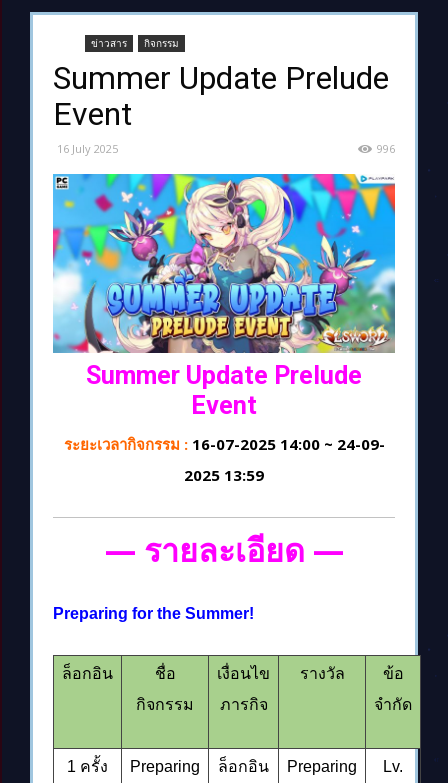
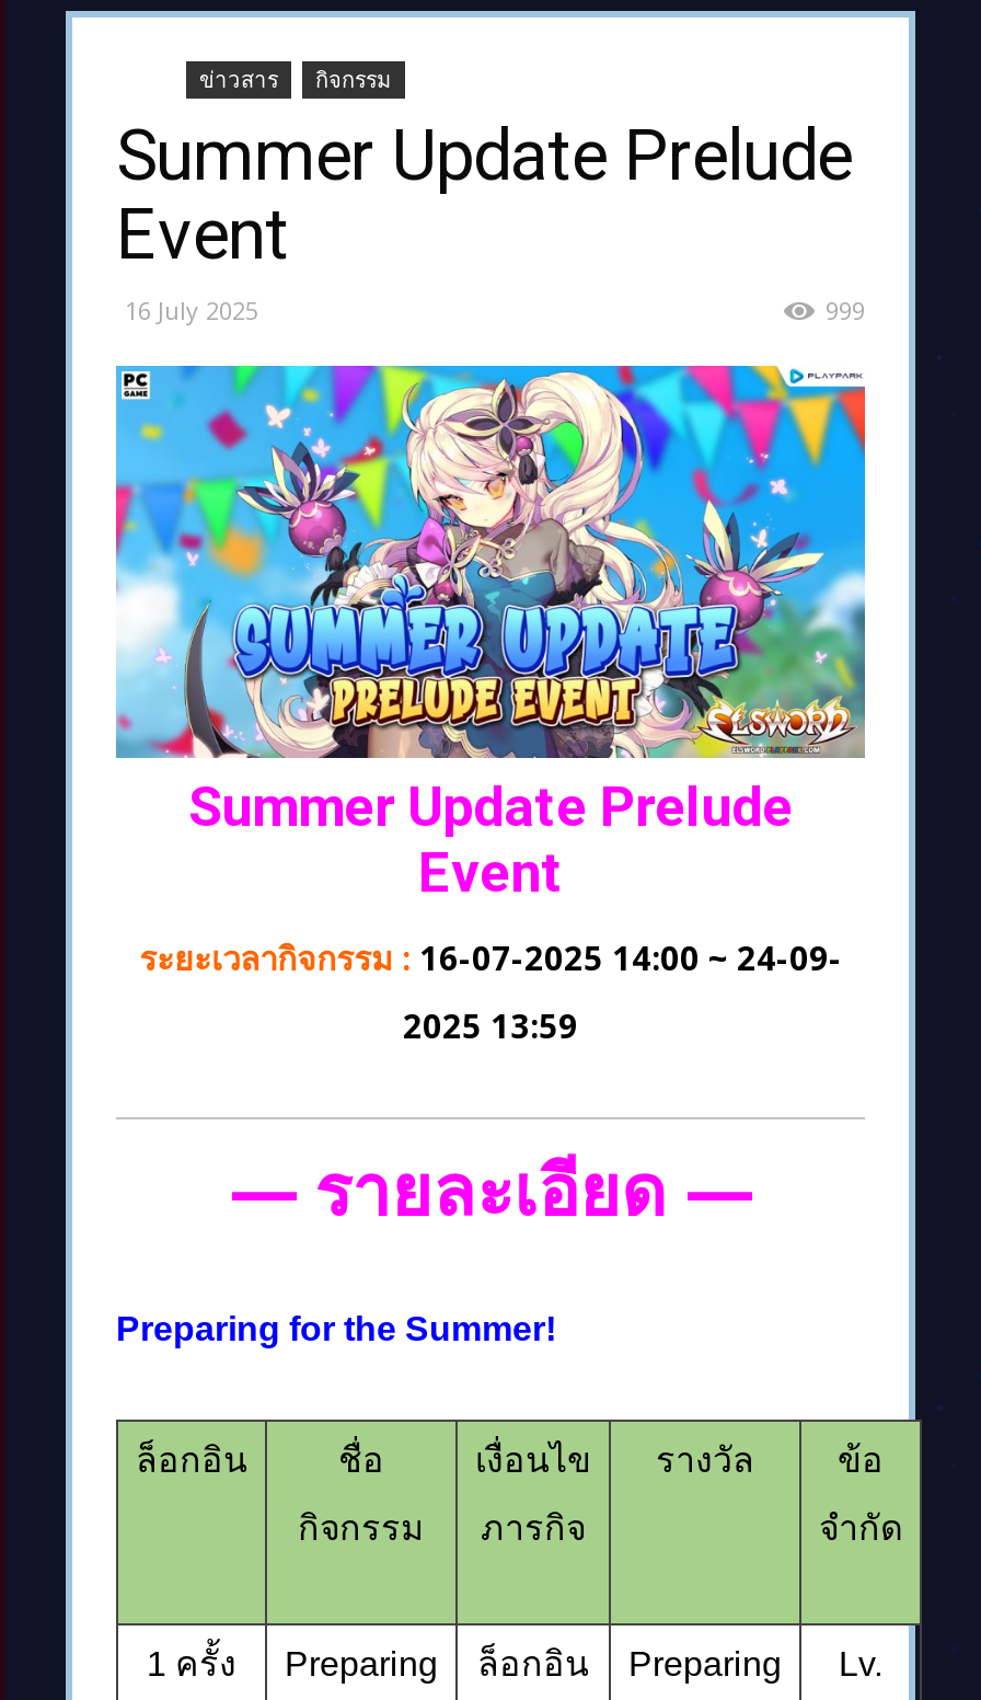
- 996
+ 999
